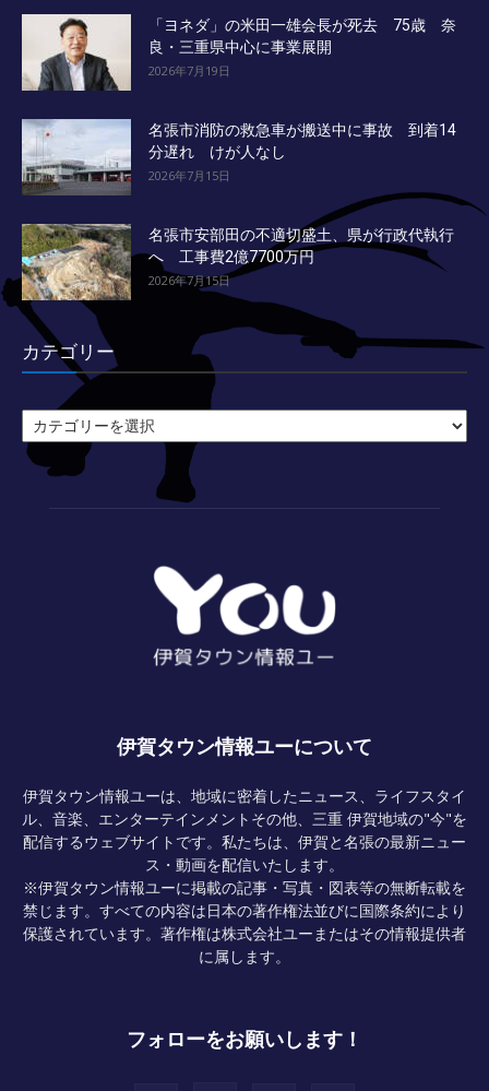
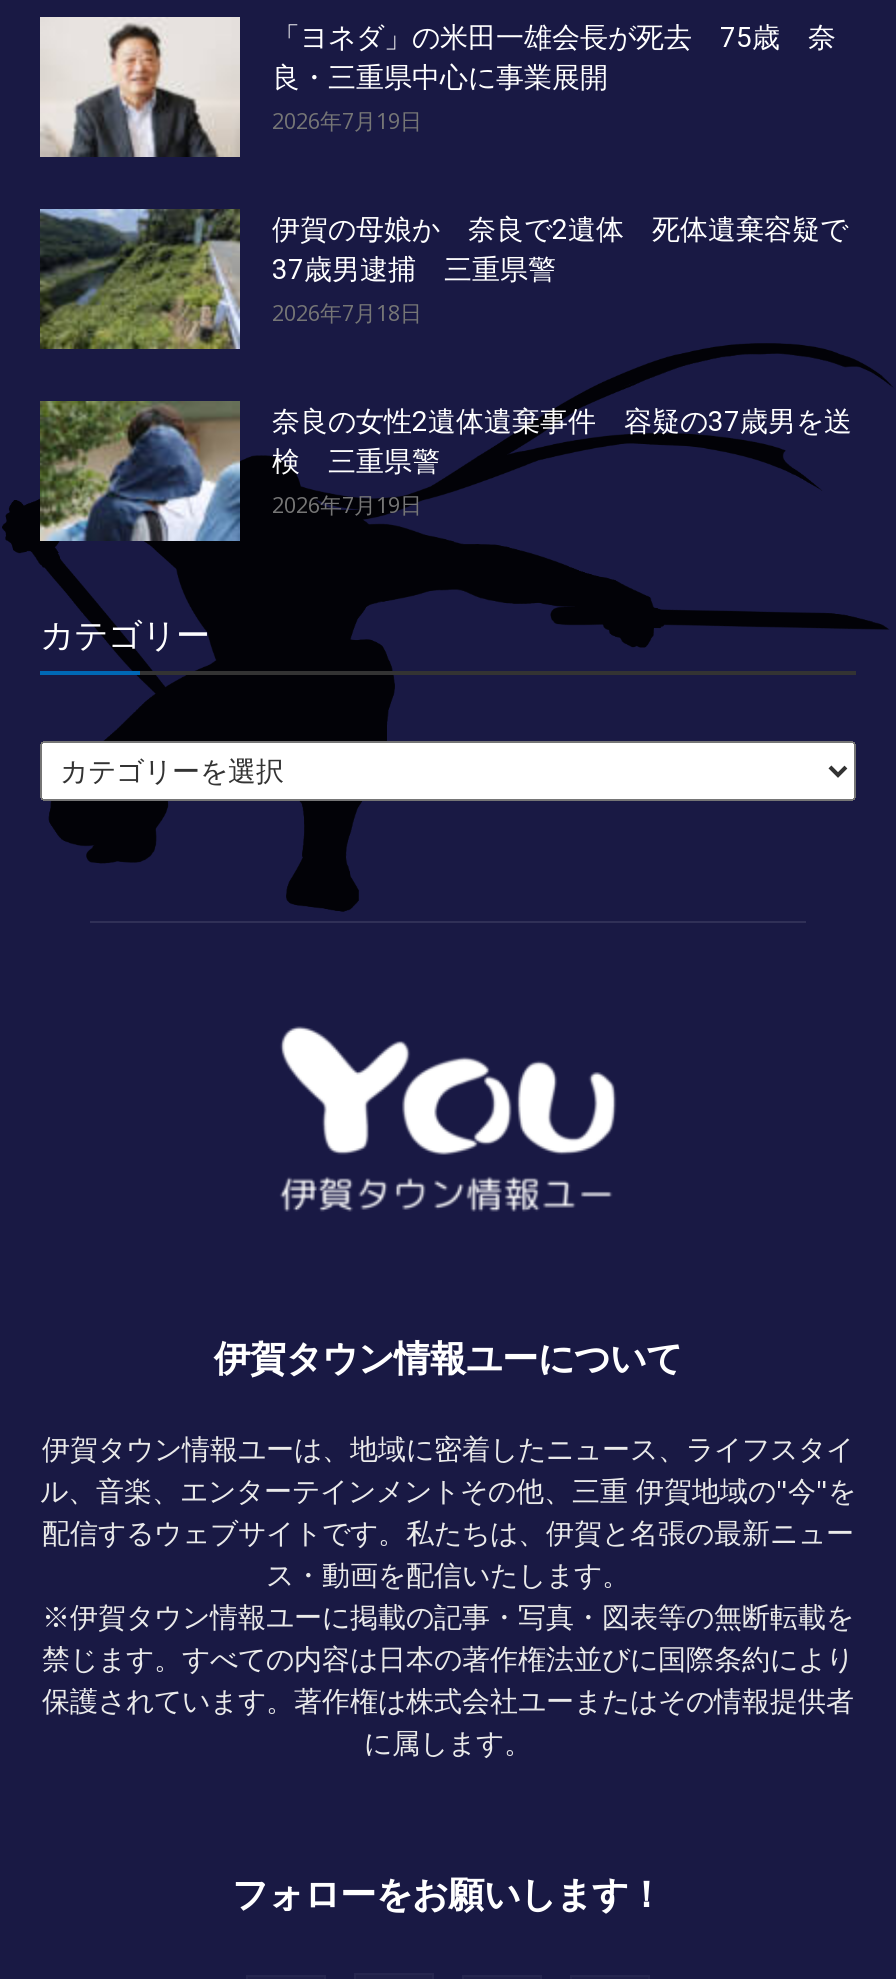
- [image]
- 名張市消防の救急車が搬送中に事故 到着14
- 分遅れ けが人なし
- 2026年7月15日
+ [image]
+ 伊賀の母娘か 奈良で2遺体 死体遺棄容疑で
+ 37歳男逮捕 三重県警
+ 2026年7月18日

- [image]
- 名張市安部田の不適切盛土、県が行政代執行
- へ 工事費2億7700万円
- 2026年7月15日
+ [image]
+ 奈良の女性2遺体遺棄事件 容疑の37歳男を送
+ 検 三重県警
+ 2026年7月19日
